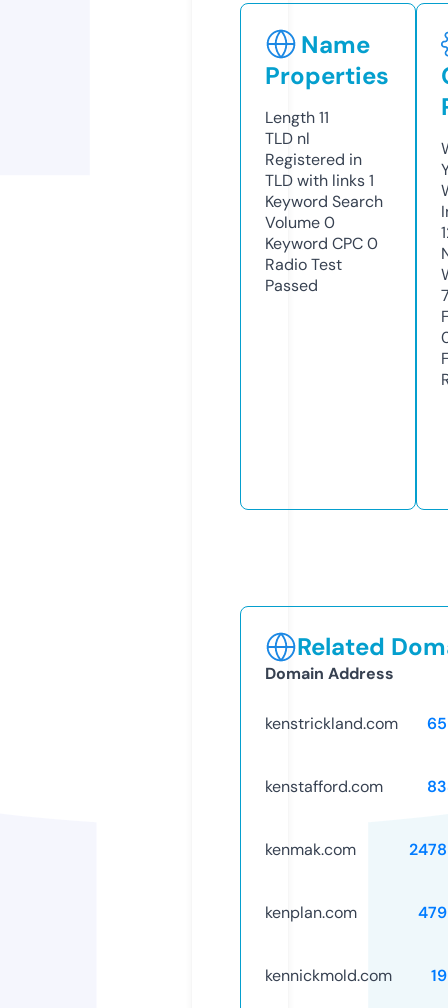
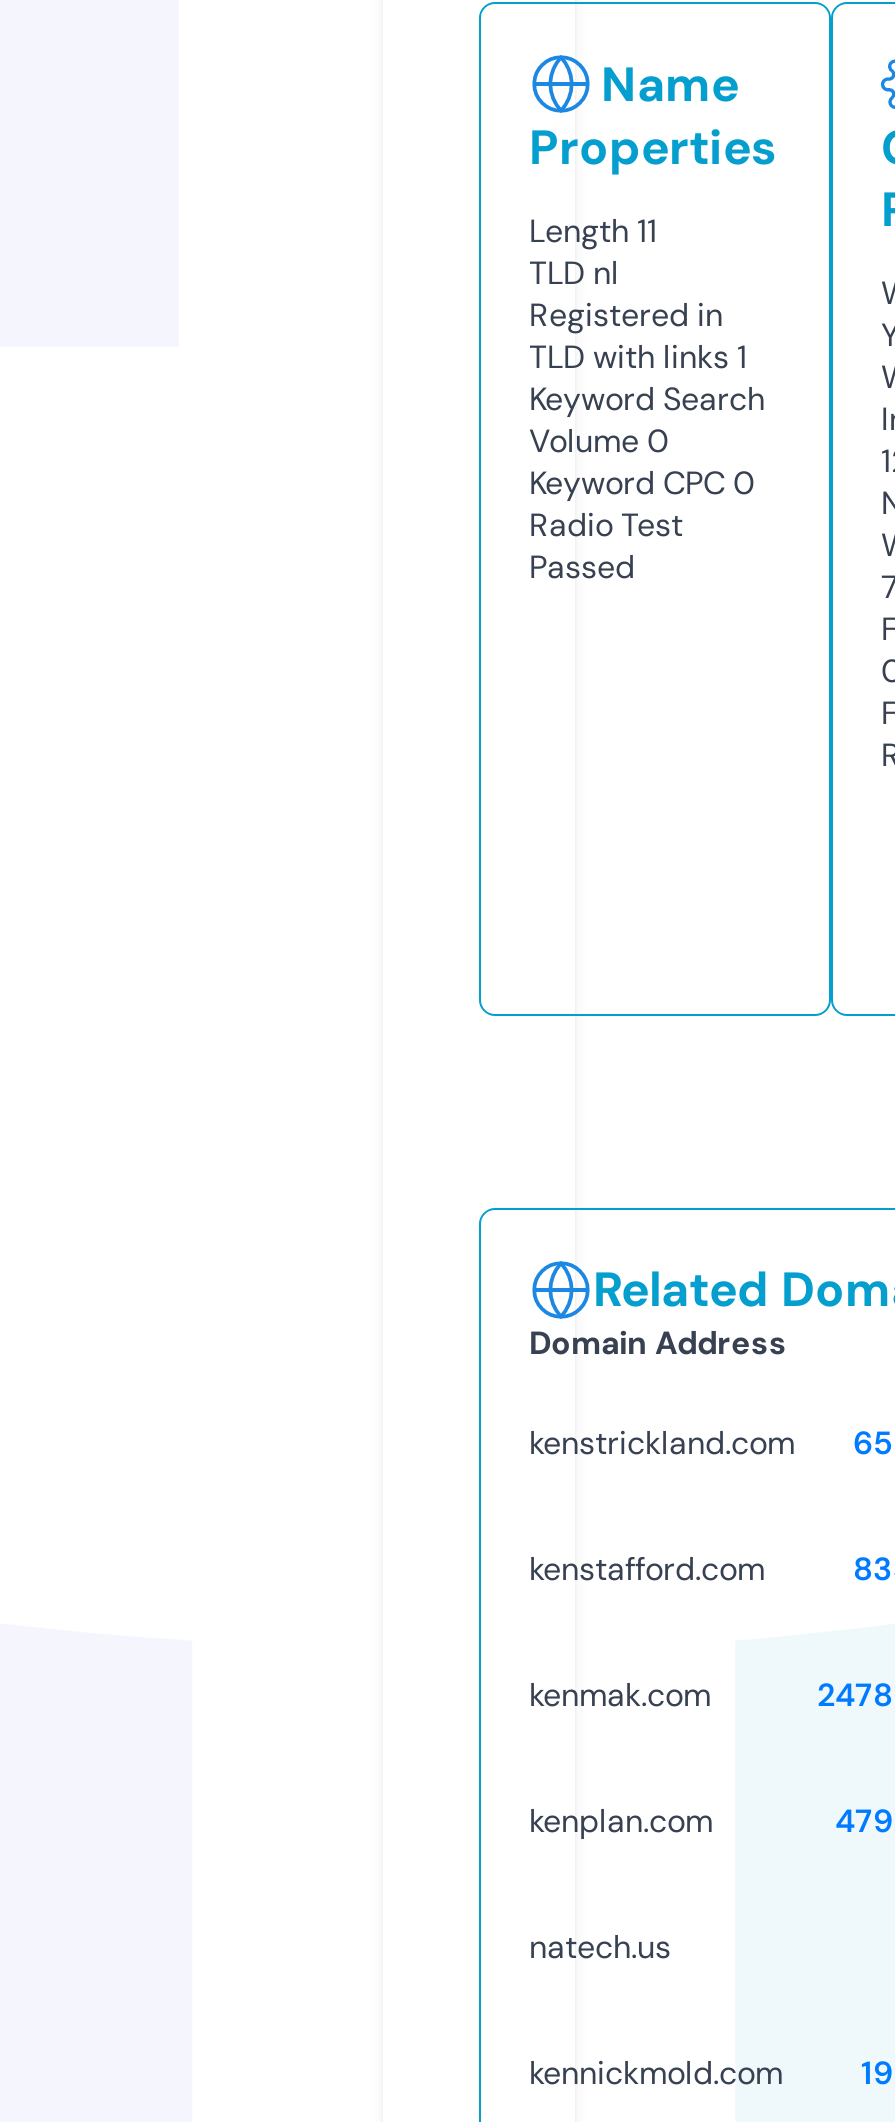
+ natech.us
